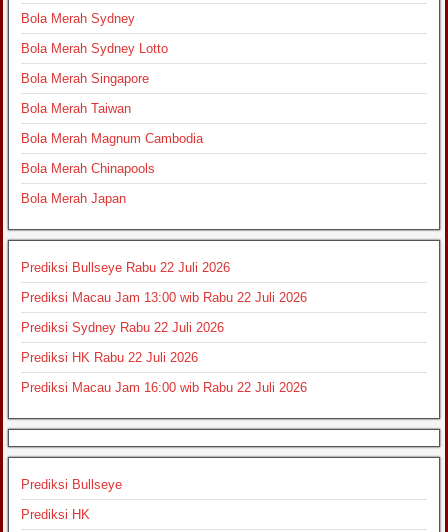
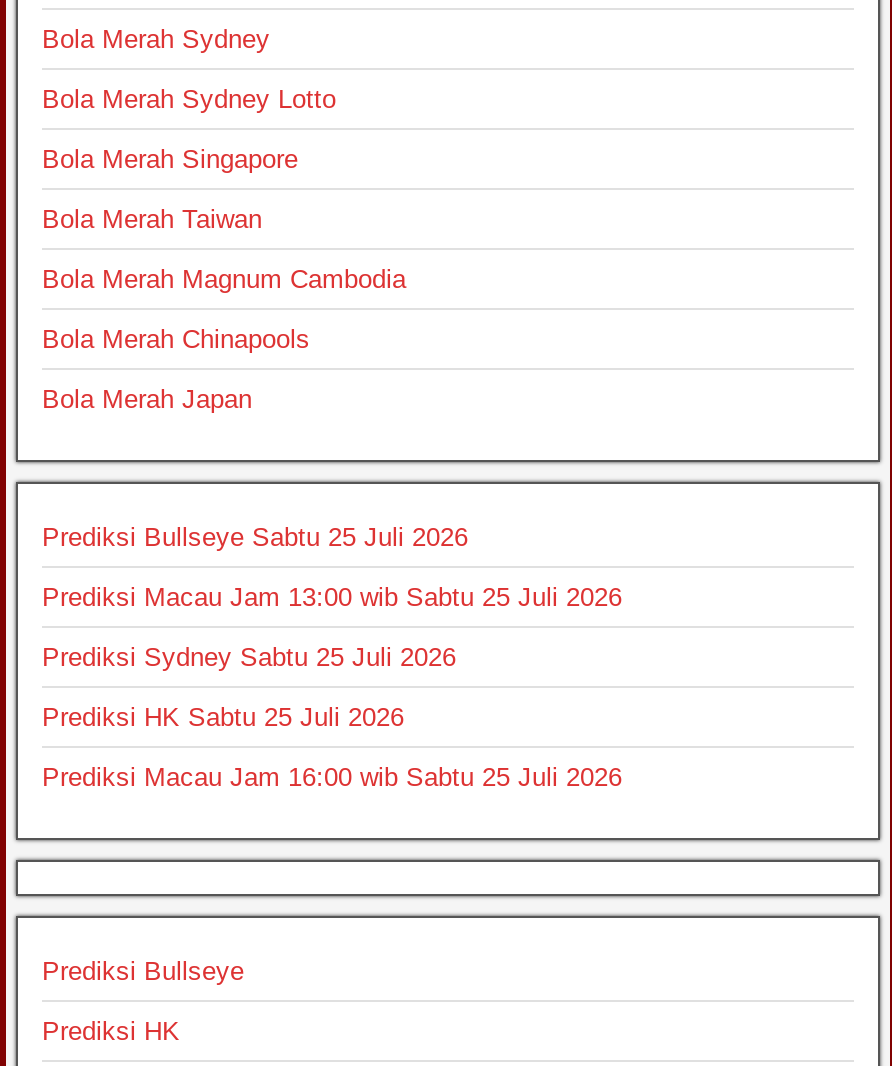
- Prediksi Bullseye Rabu 22 Juli 2026
+ Prediksi Bullseye Sabtu 25 Juli 2026

- Prediksi Macau Jam 13:00 wib Rabu 22 Juli 2026
+ Prediksi Macau Jam 13:00 wib Sabtu 25 Juli 2026

- Prediksi Sydney Rabu 22 Juli 2026
+ Prediksi Sydney Sabtu 25 Juli 2026

- Prediksi HK Rabu 22 Juli 2026
+ Prediksi HK Sabtu 25 Juli 2026

- Prediksi Macau Jam 16:00 wib Rabu 22 Juli 2026
+ Prediksi Macau Jam 16:00 wib Sabtu 25 Juli 2026
